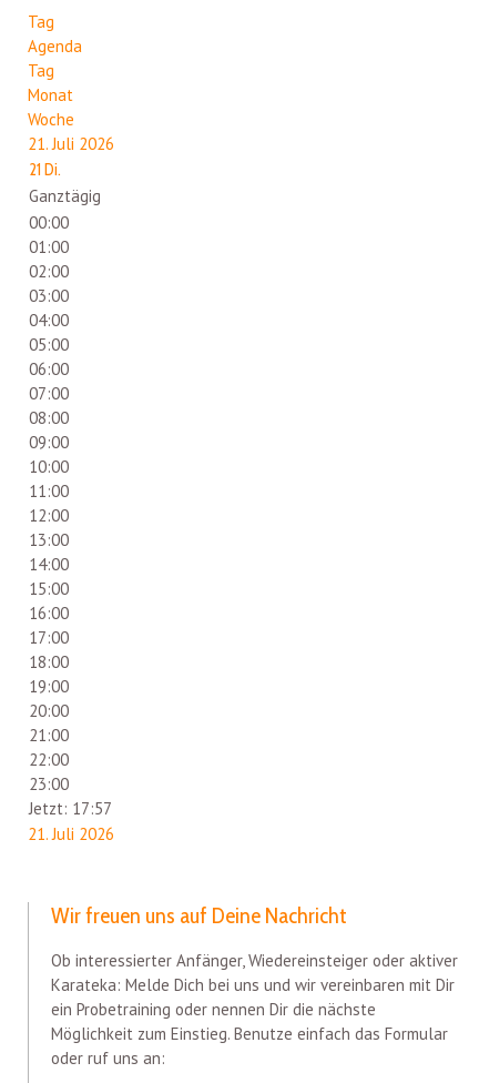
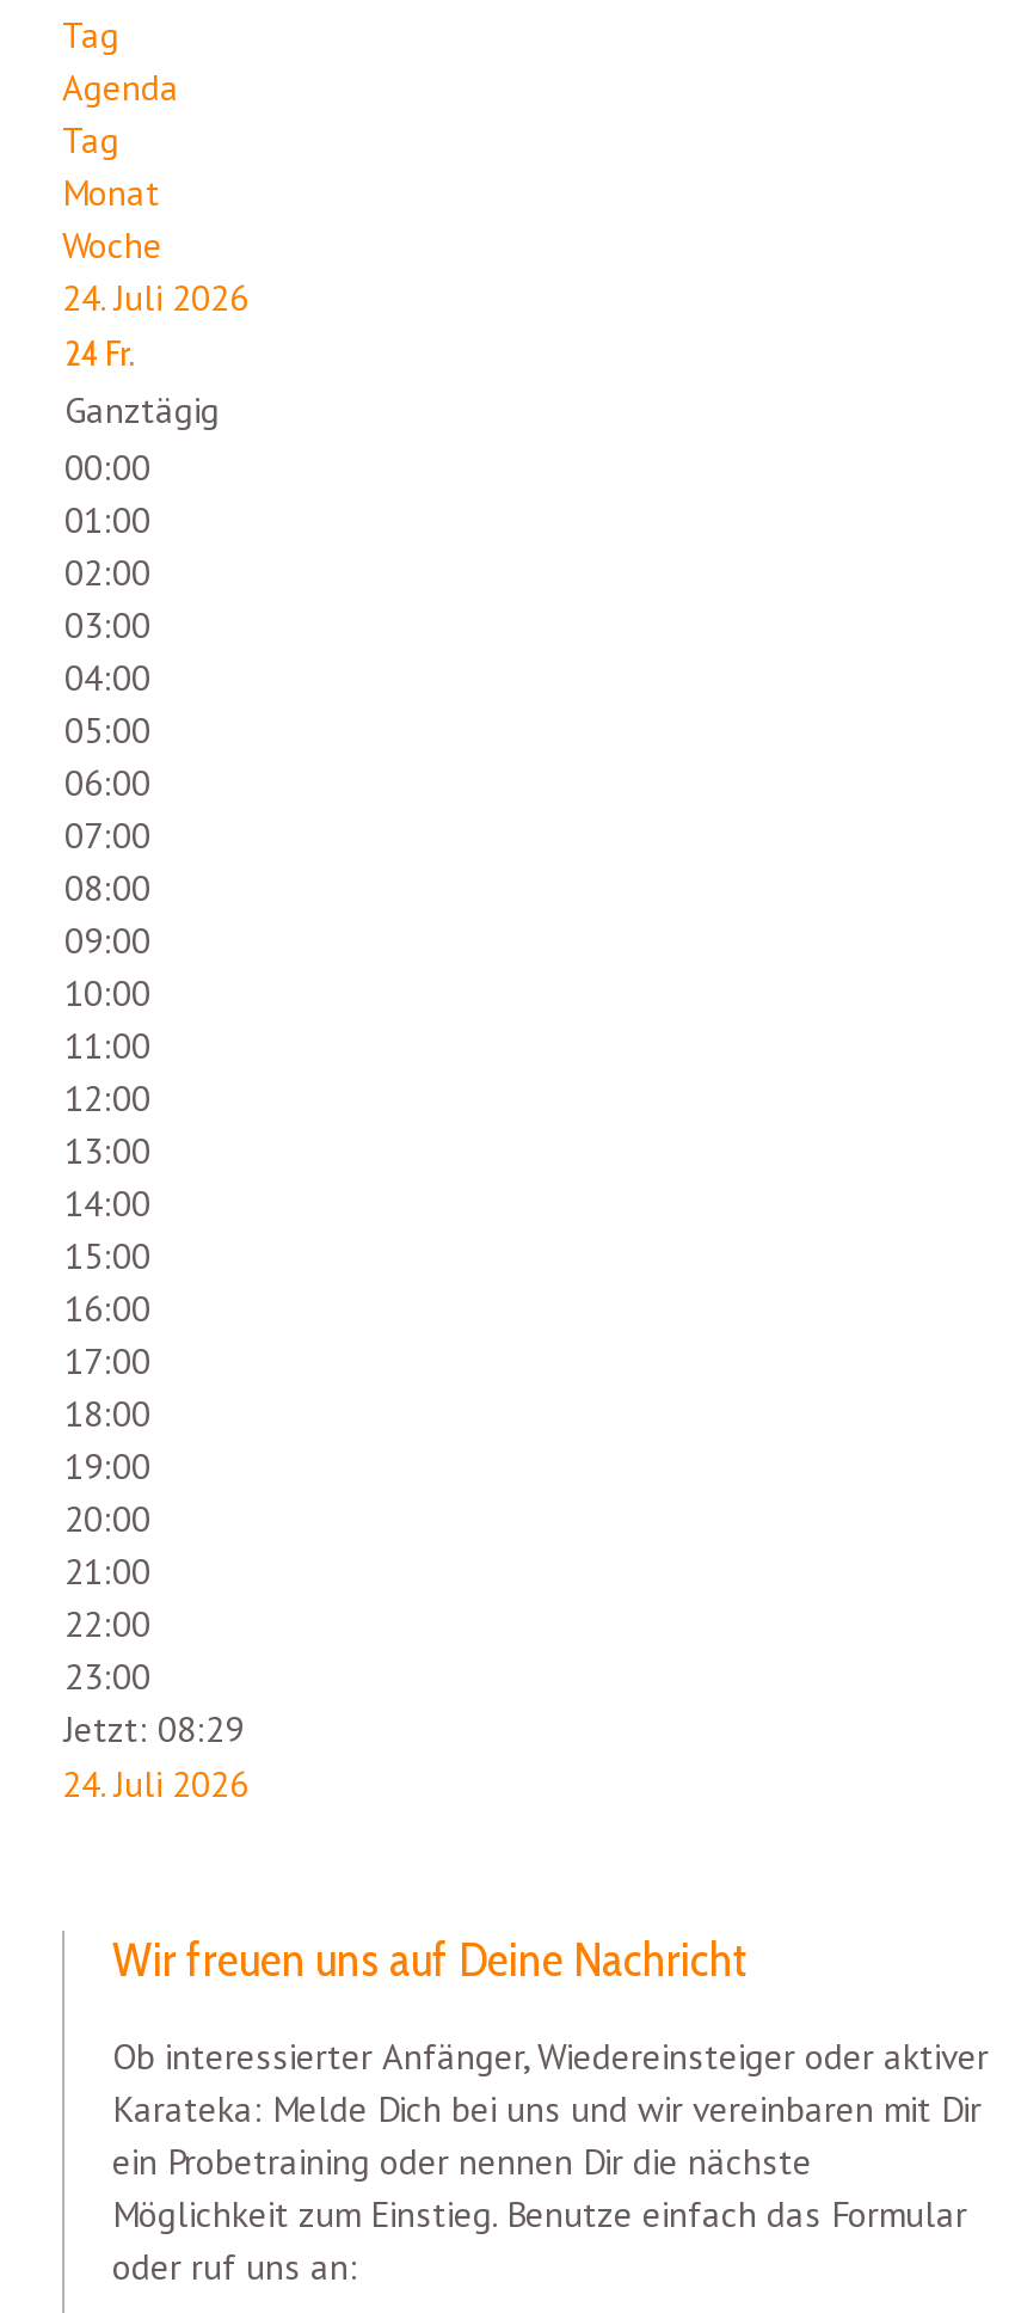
- 21. Juli 2026
- 21 Di.
+ 24. Juli 2026
+ 24 Fr.

- Jetzt: 17:57
+ Jetzt: 08:29

- 21. Juli 2026
+ 24. Juli 2026
